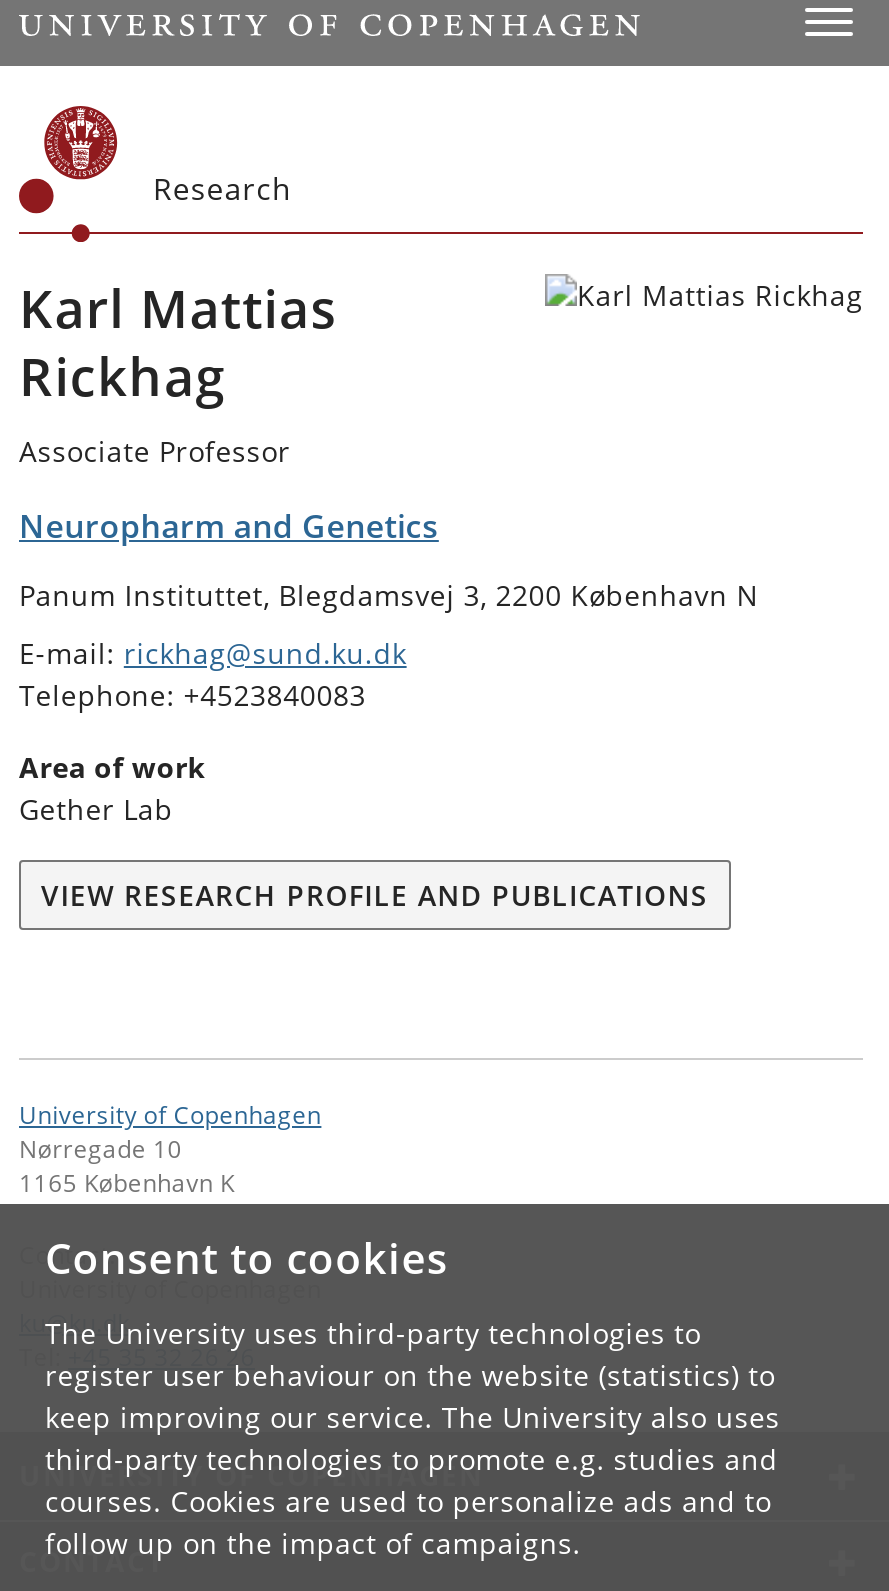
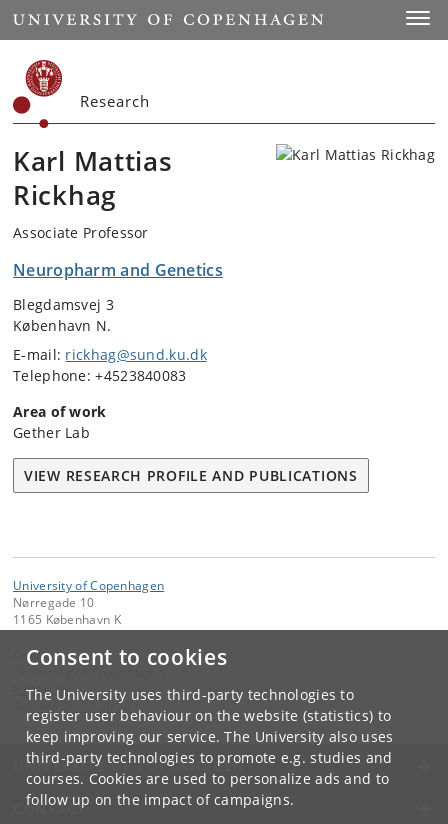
- Panum Instituttet, Blegdamsvej 3, 2200 København N
+ Blegdamsvej 3
+ København N.
